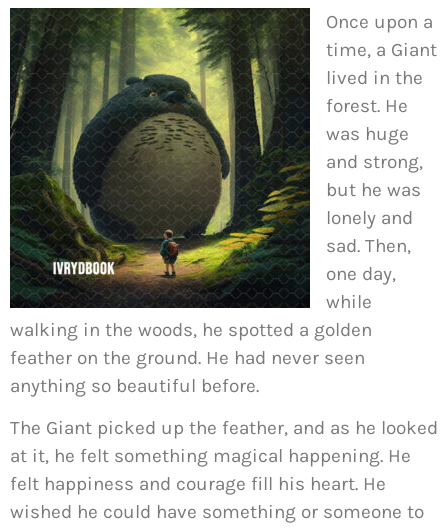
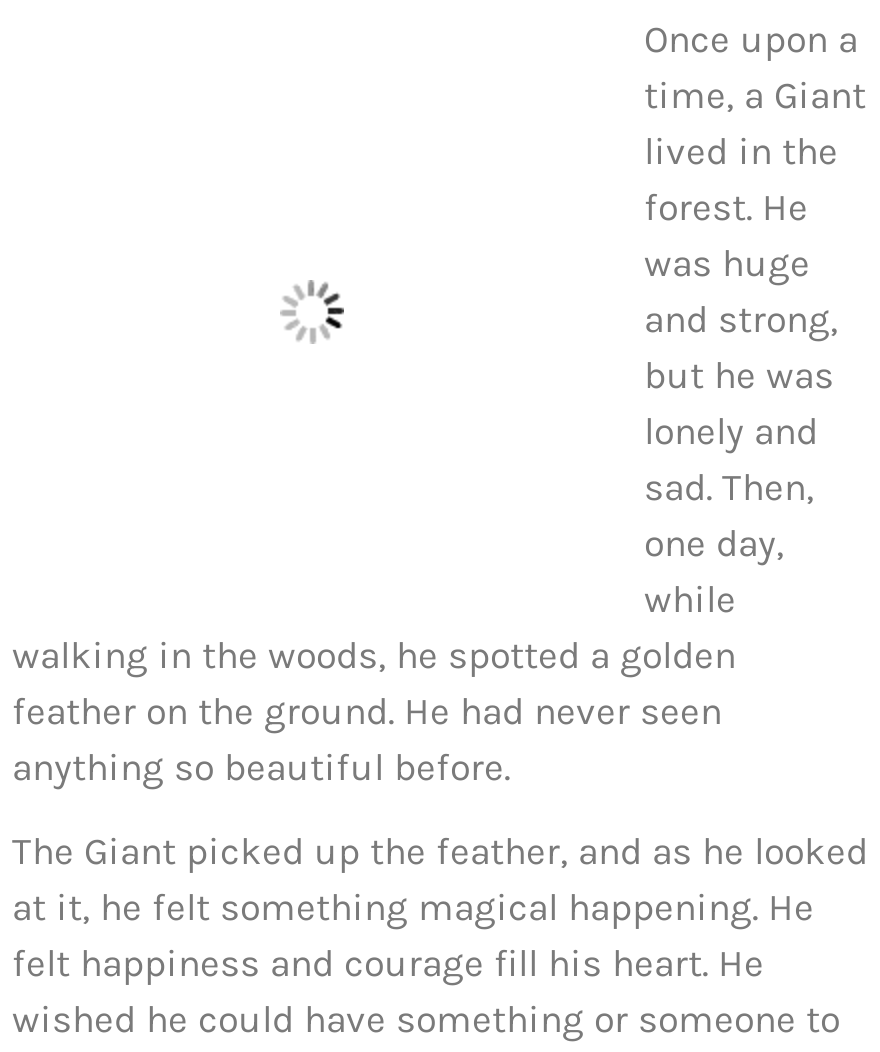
- [image]
